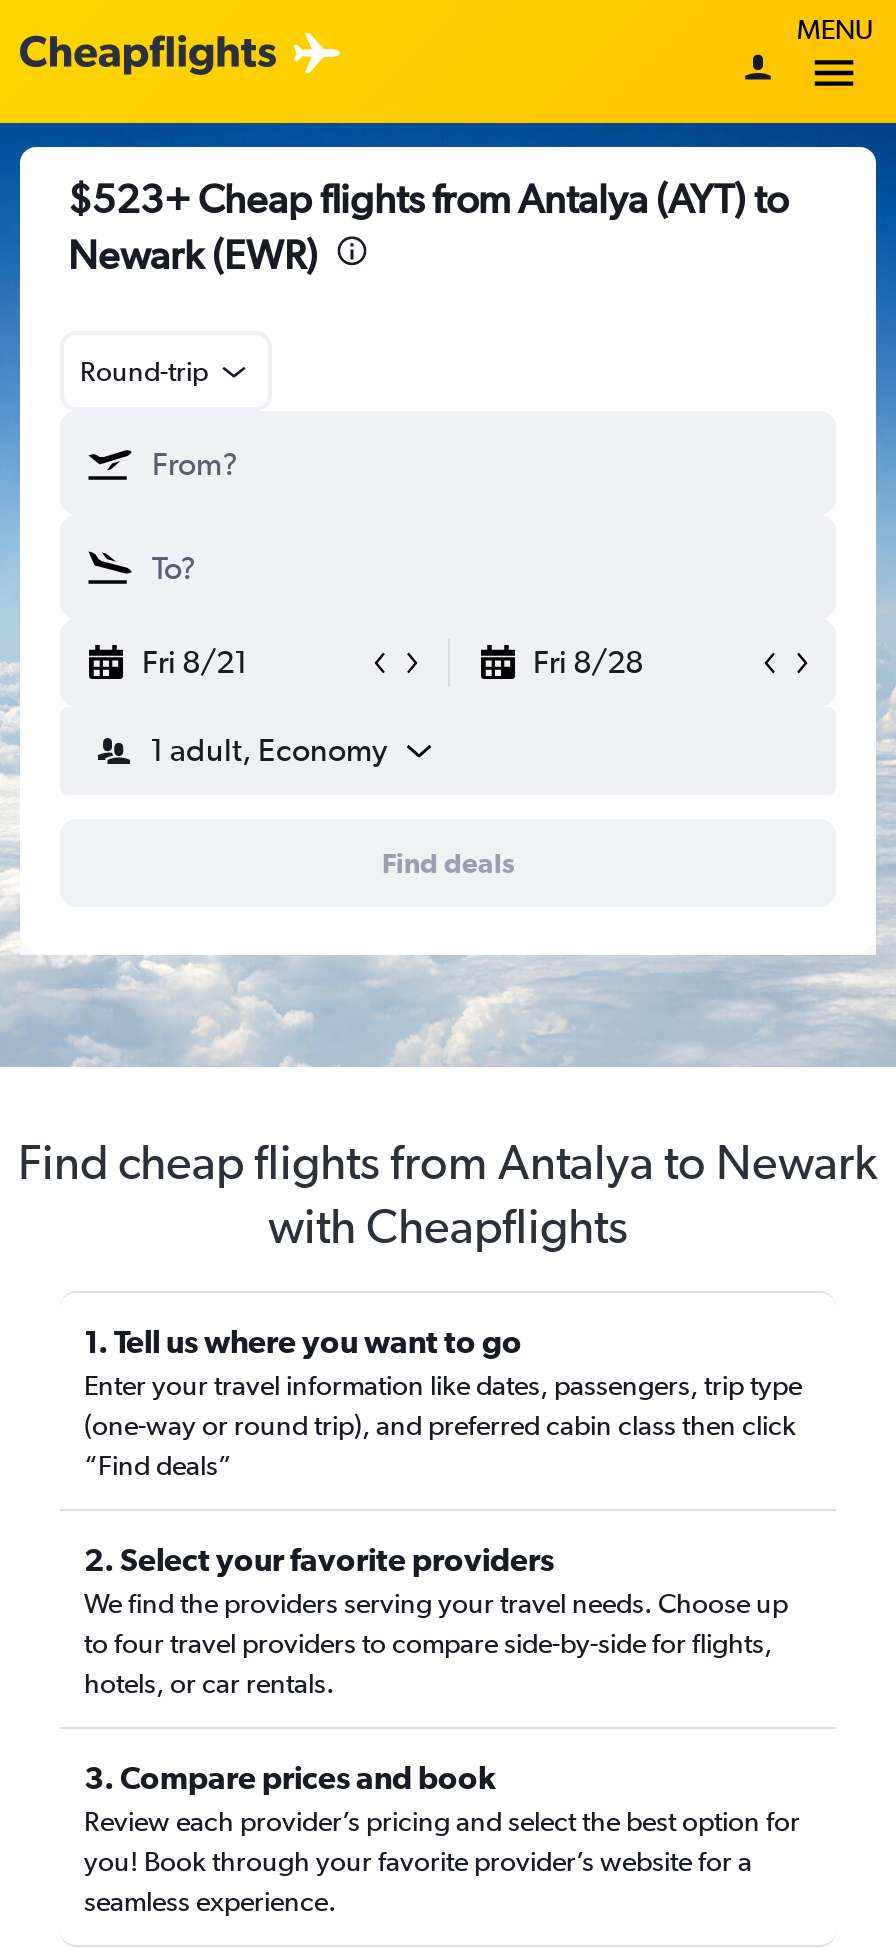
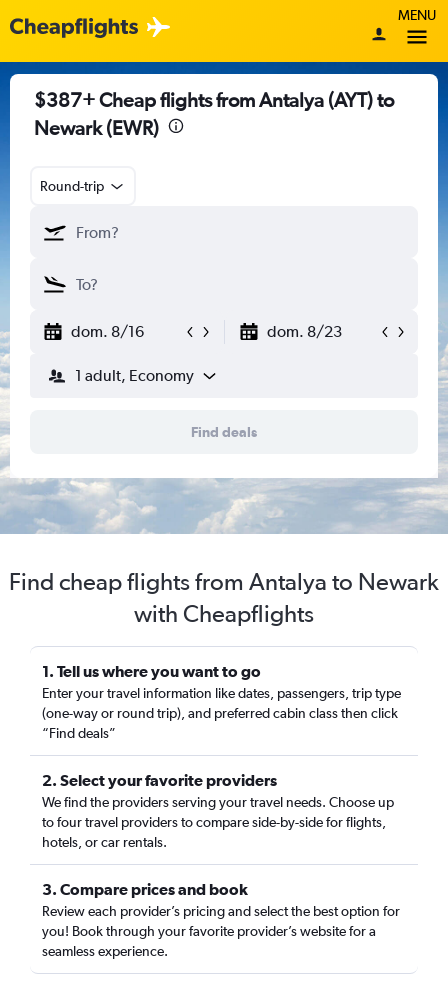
- $523+ Cheap flights from Antalya (AYT) to
+ $387+ Cheap flights from Antalya (AYT) to

- Fri 8/21
- Fri 8/28
+ dom. 8/16
+ dom. 8/23
